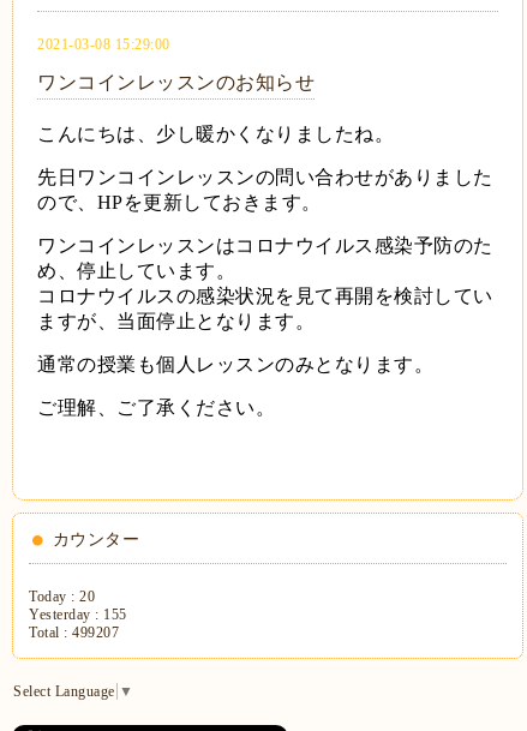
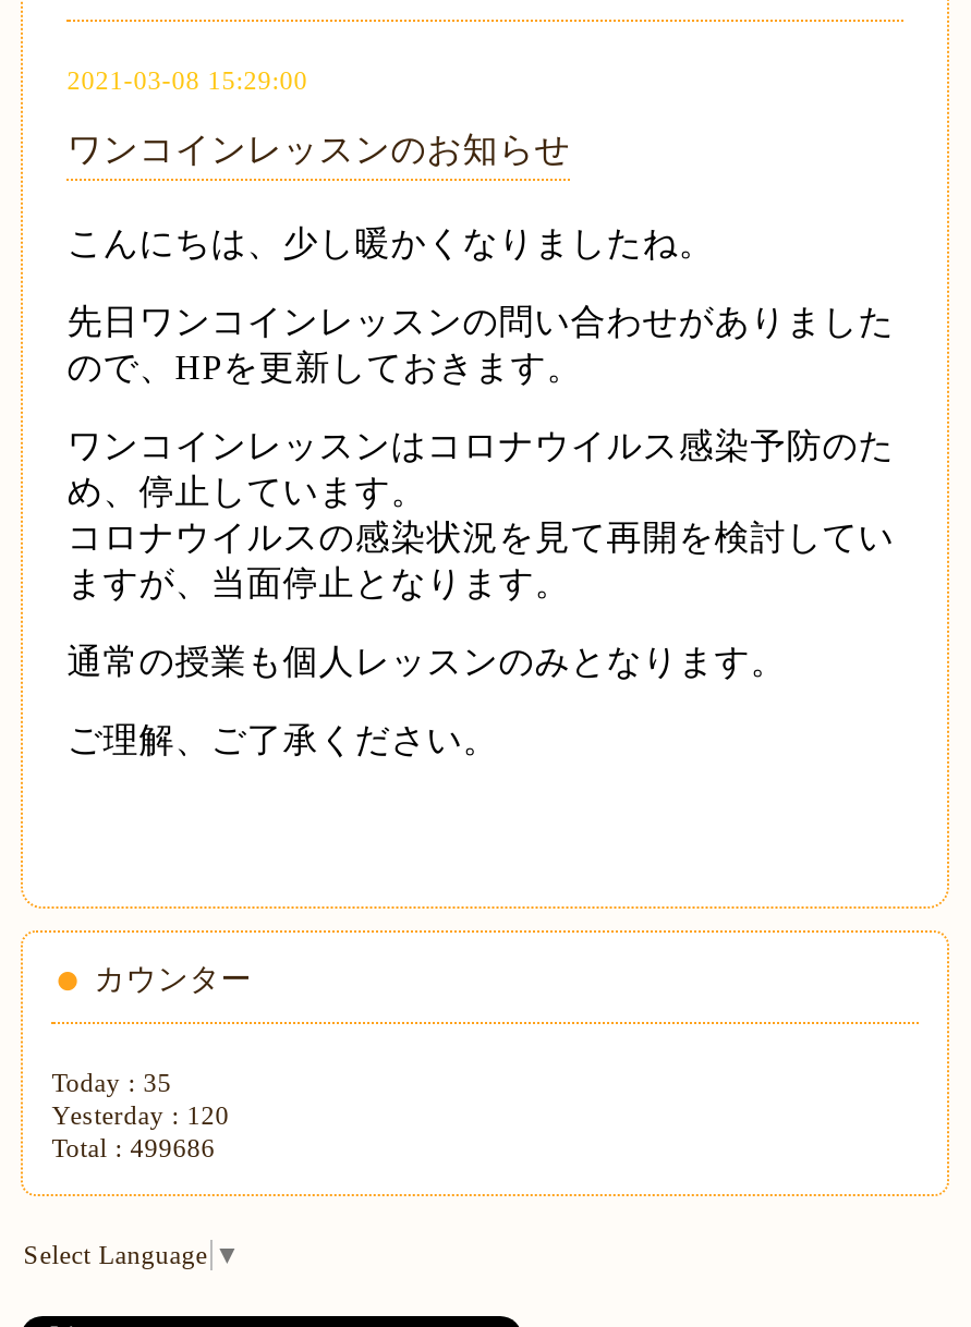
- Today : 20
+ Today : 35

- Yesterday : 155
+ Yesterday : 120

- Total : 499207
+ Total : 499686
